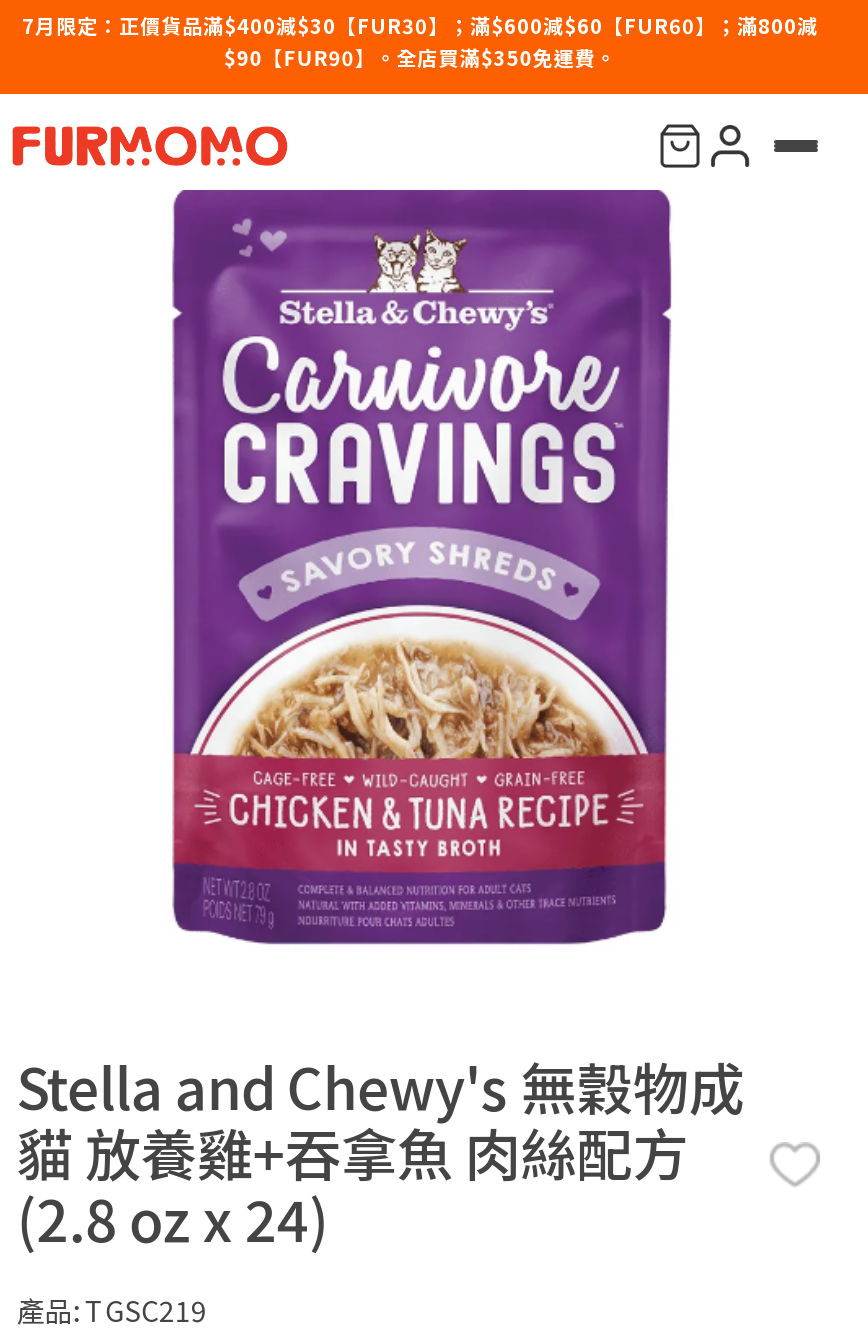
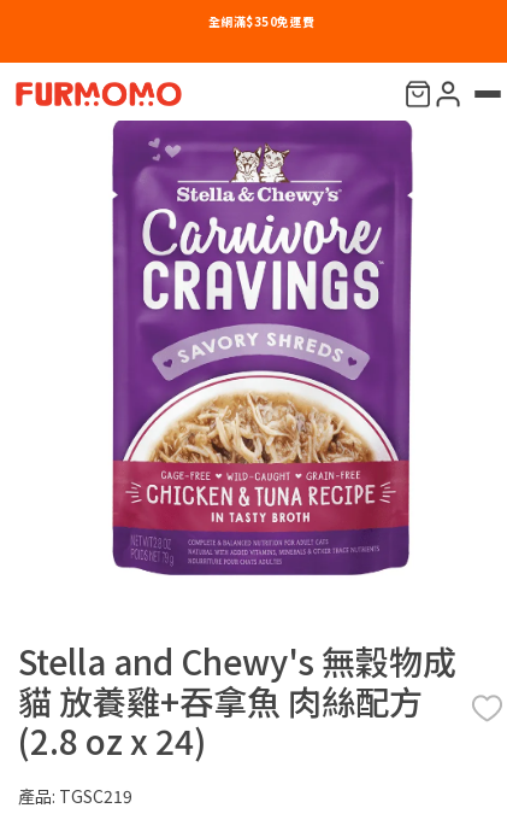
- 7月限定：正價貨品滿$400減$30【FUR30】；滿$600減$60【FUR60】；滿800減
- $90【FUR90】。全店買滿$350免運費。
+ 全網滿$350免運費
